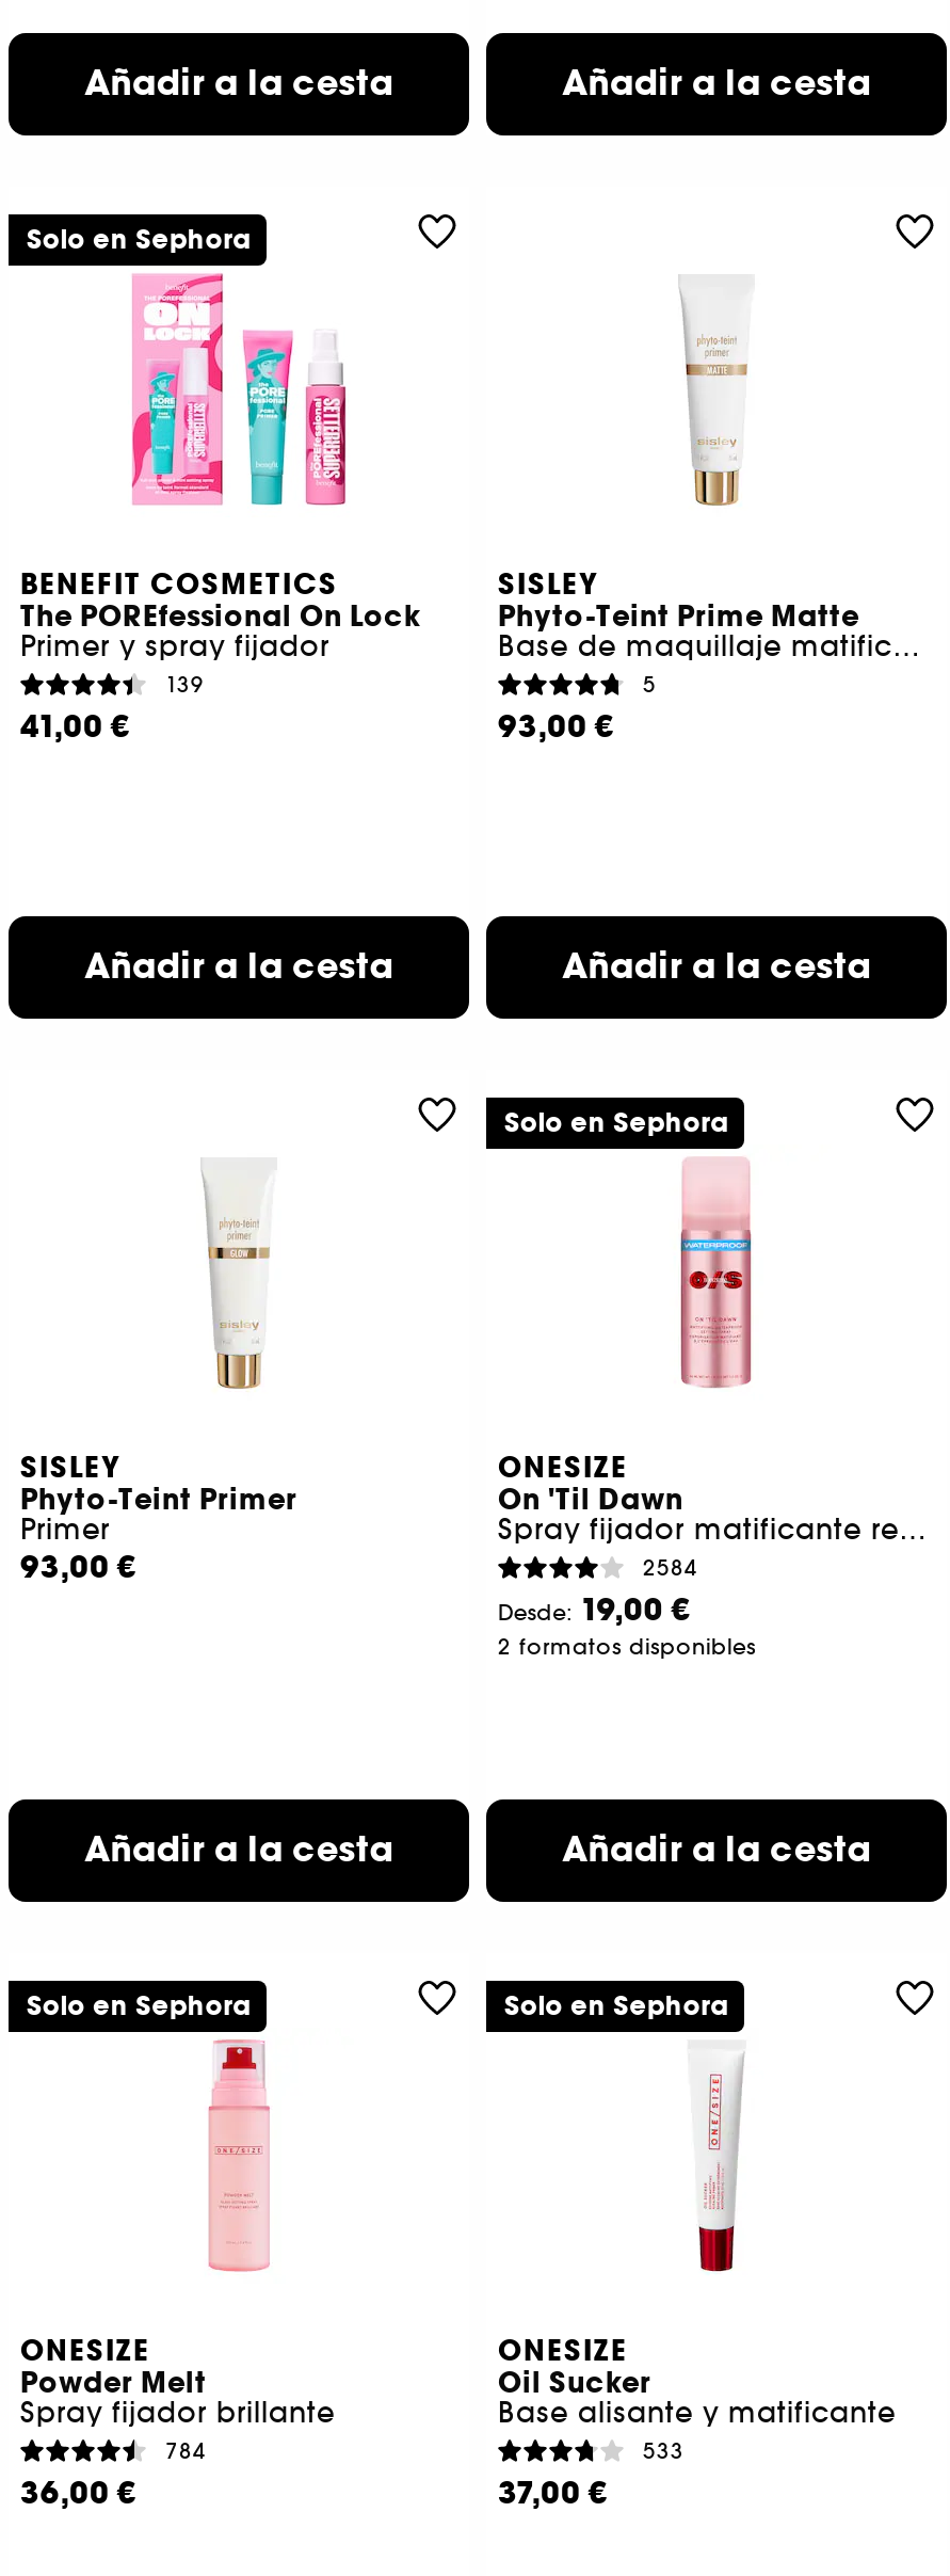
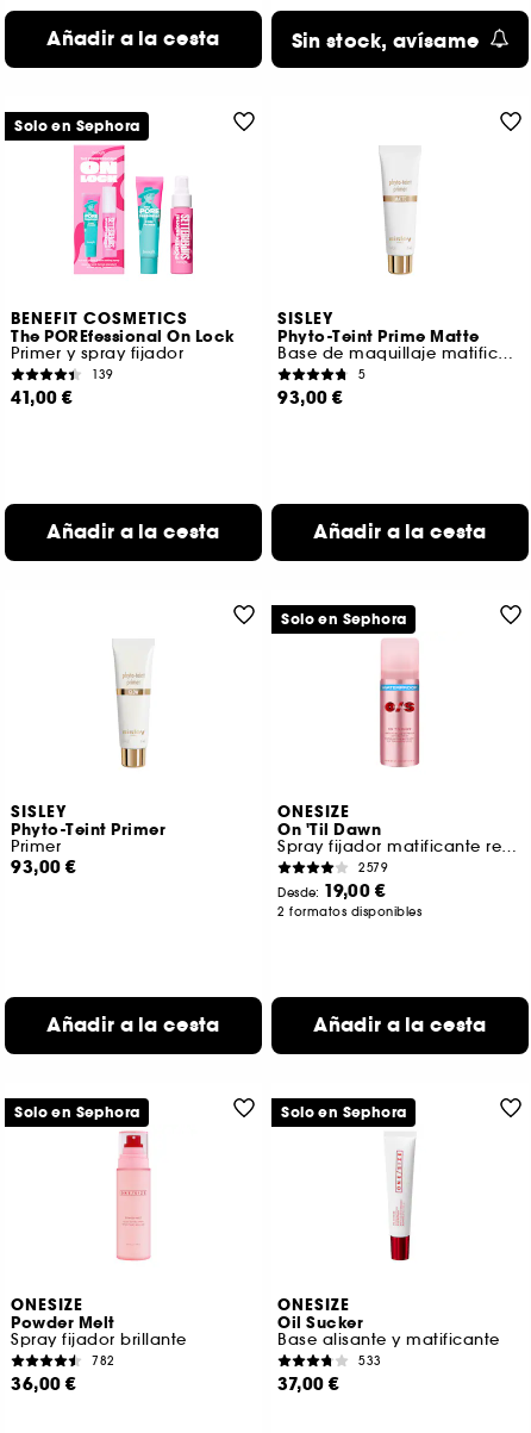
- Añadir a la cesta
+ Sin stock, avísame

- 2584
+ 2579

- 784
+ 782
